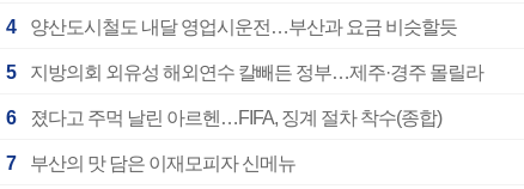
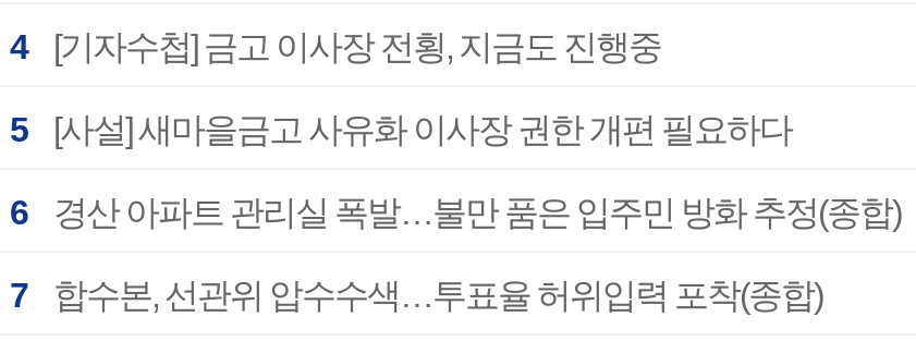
- 양산도시철도 내달 영업시운전…부산과 요금 비슷할듯
+ [기자수첩] 금고 이사장 전횡, 지금도 진행중

- 지방의회 외유성 해외연수 칼빼든 정부…제주·경주 몰릴라
+ [사설] 새마을금고 사유화 이사장 권한 개편 필요하다

- 졌다고 주먹 날린 아르헨…FIFA, 징계 절차 착수(종합)
+ 경산 아파트 관리실 폭발…불만 품은 입주민 방화 추정(종합)

- 부산의 맛 담은 이재모피자 신메뉴
+ 합수본, 선관위 압수수색…투표율 허위입력 포착(종합)
